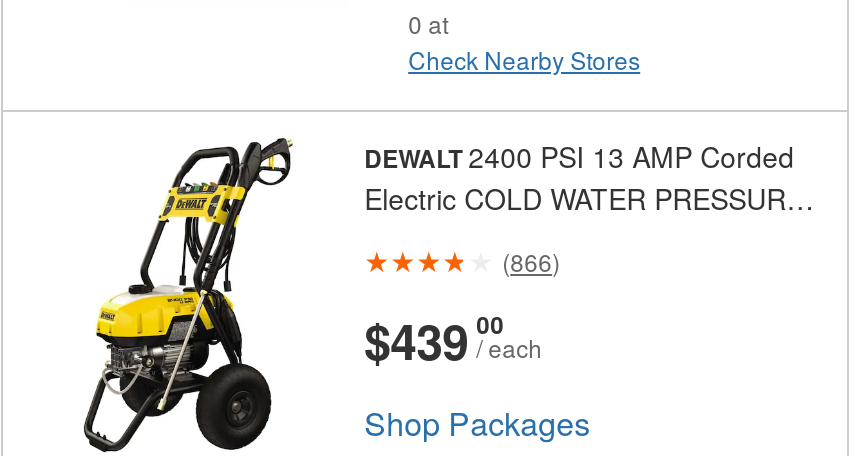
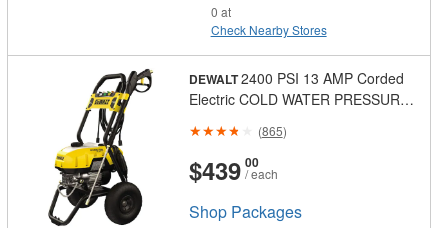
- (866)
+ (865)
